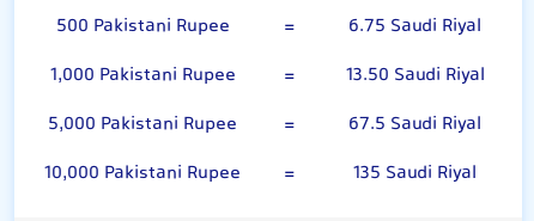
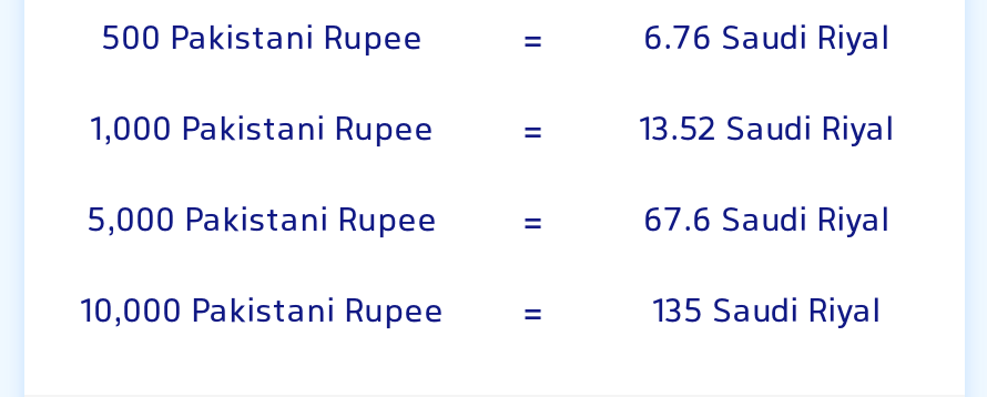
- 6.75 Saudi Riyal
+ 6.76 Saudi Riyal

- 13.50 Saudi Riyal
+ 13.52 Saudi Riyal

- 67.5 Saudi Riyal
+ 67.6 Saudi Riyal
